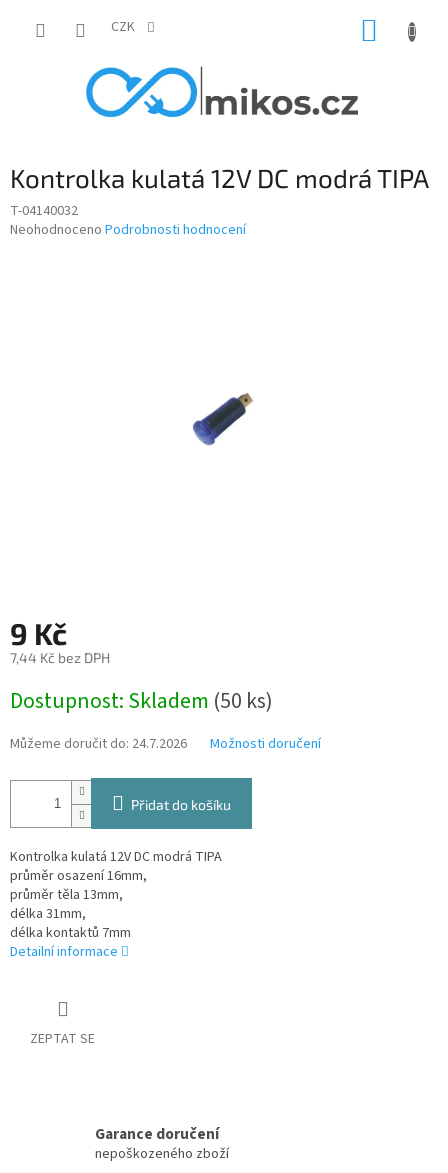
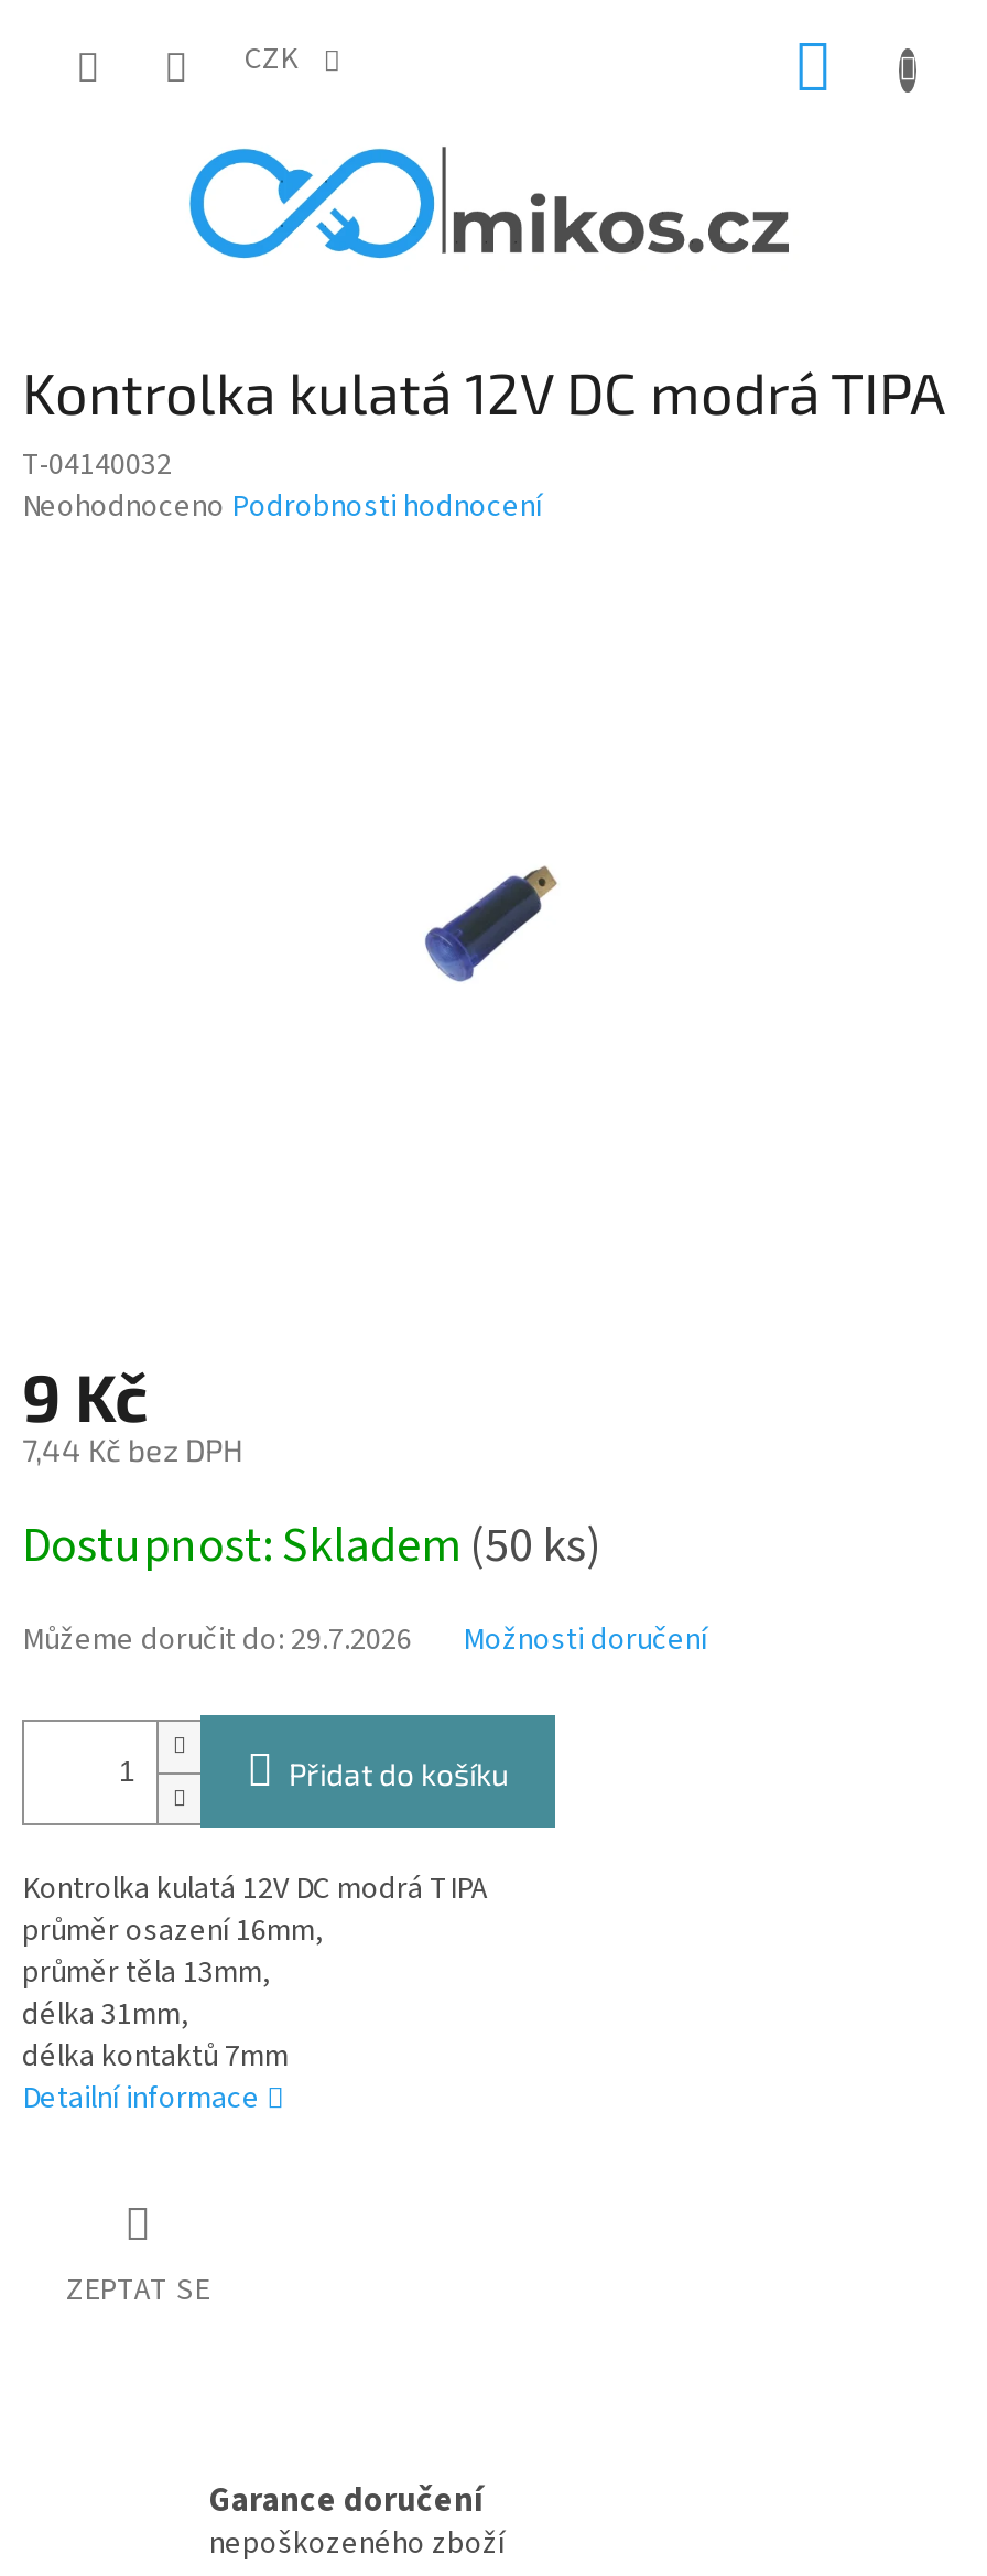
- Můžeme doručit do: 24.7.2026
+ Můžeme doručit do: 29.7.2026
